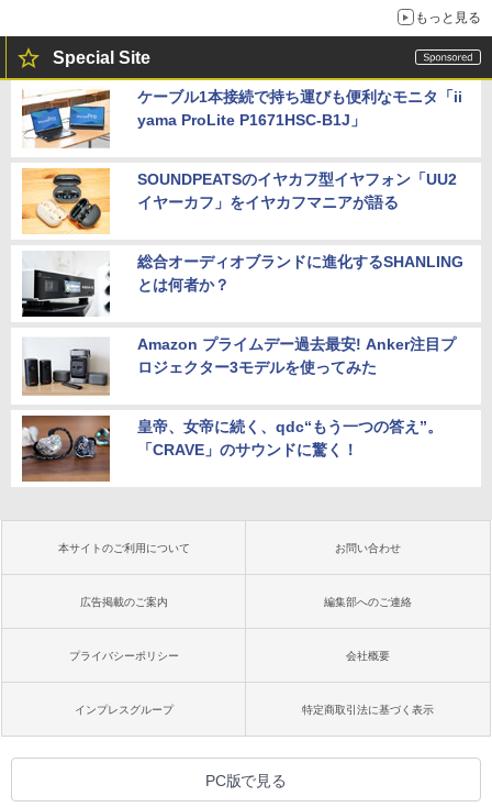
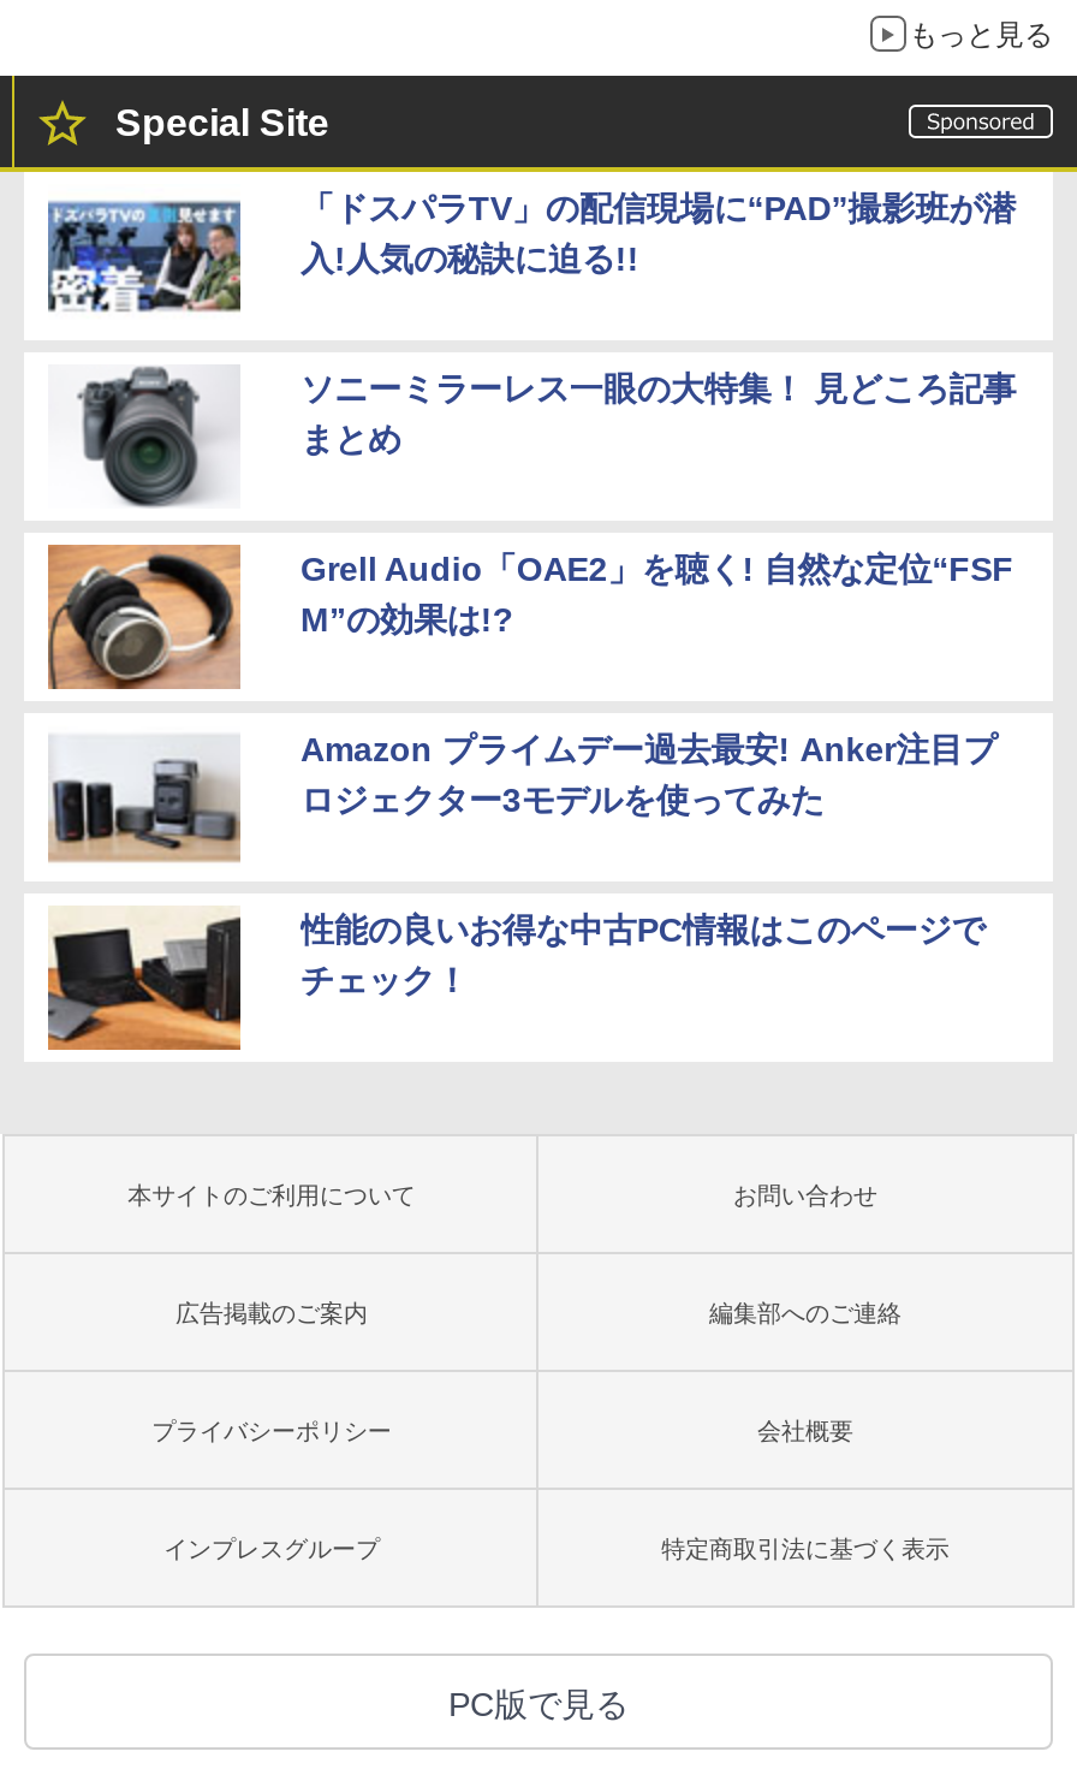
- [image]
- ケーブル1本接続で持ち運びも便利なモニタ「ii
- yama ProLite P1671HSC-B1J」
+ [image]
+ 「ドスパラTV」の配信現場に“PAD”撮影班が潜
+ 入!人気の秘訣に迫る!!

- [image]
- SOUNDPEATSのイヤカフ型イヤフォン「UU2
- イヤーカフ」をイヤカフマニアが語る
+ [image]
+ ソニーミラーレス一眼の大特集！ 見どころ記事
+ まとめ

- [image]
- 総合オーディオブランドに進化するSHANLING
- とは何者か？
+ [image]
+ Grell Audio「OAE2」を聴く! 自然な定位“FSF
+ M”の効果は!?

- [image]
- 皇帝、女帝に続く、qdc“もう一つの答え”。
- 「CRAVE」のサウンドに驚く！
+ [image]
+ 性能の良いお得な中古PC情報はこのページで
+ チェック！
